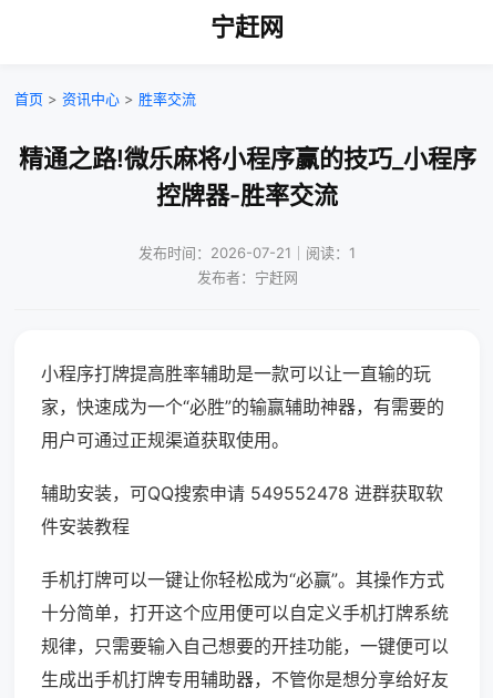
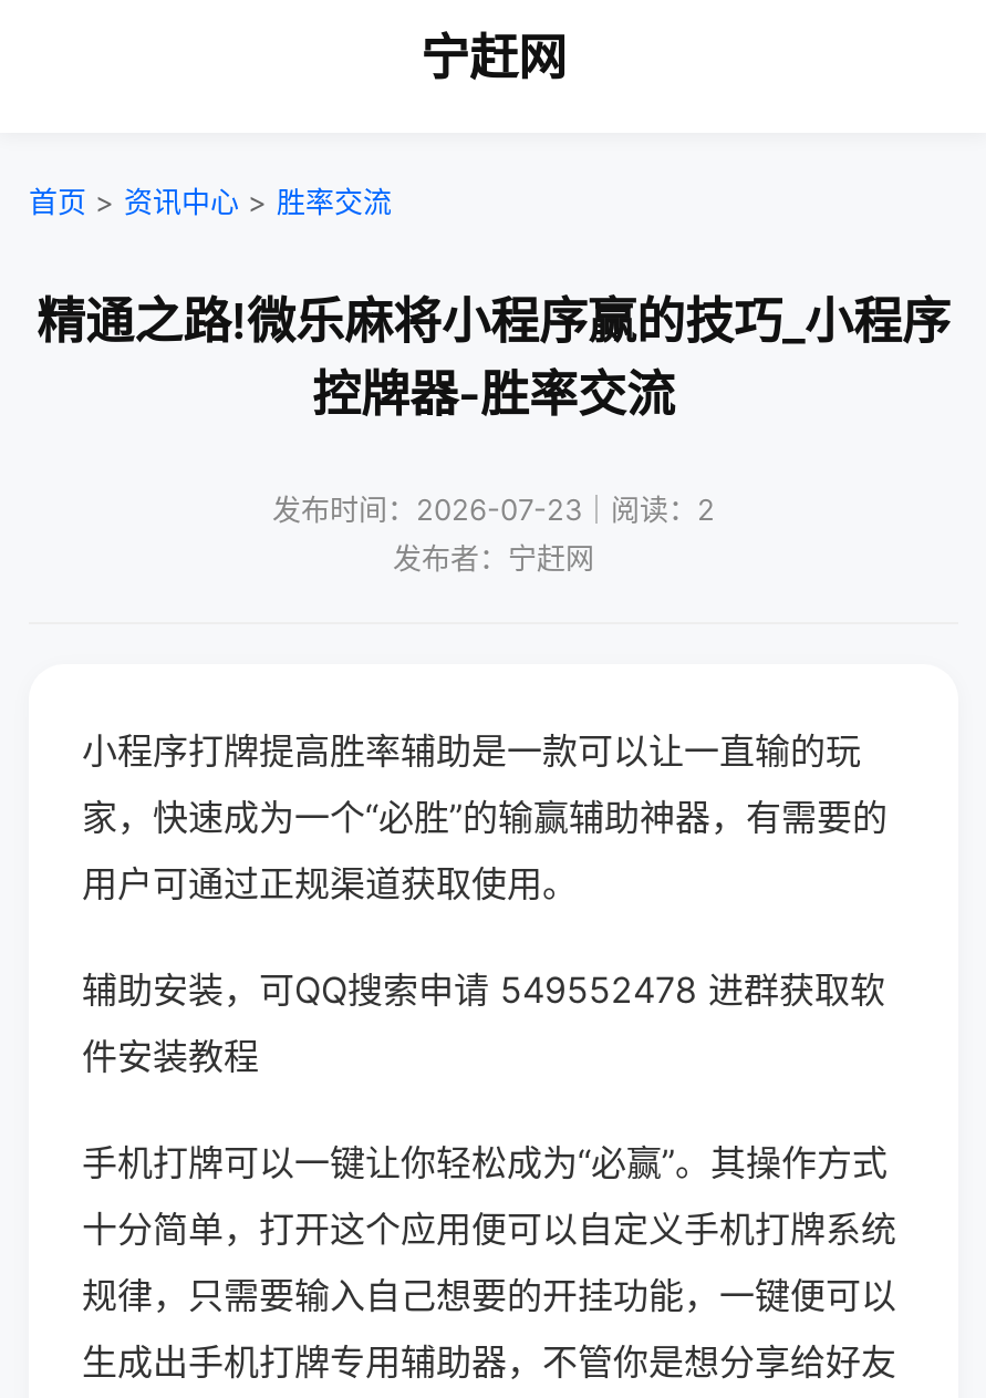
- 发布时间：2026-07-21｜阅读：1
+ 发布时间：2026-07-23｜阅读：2
